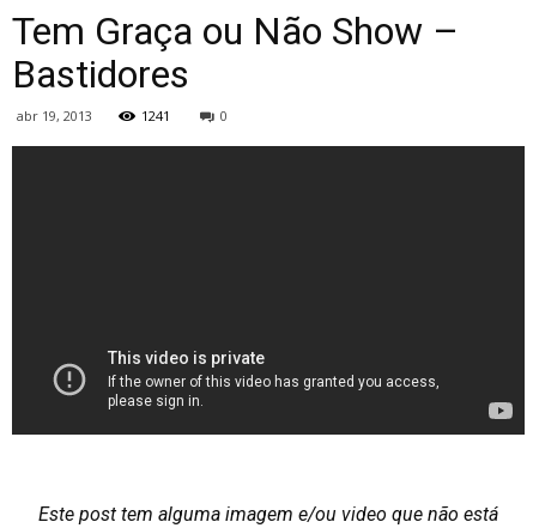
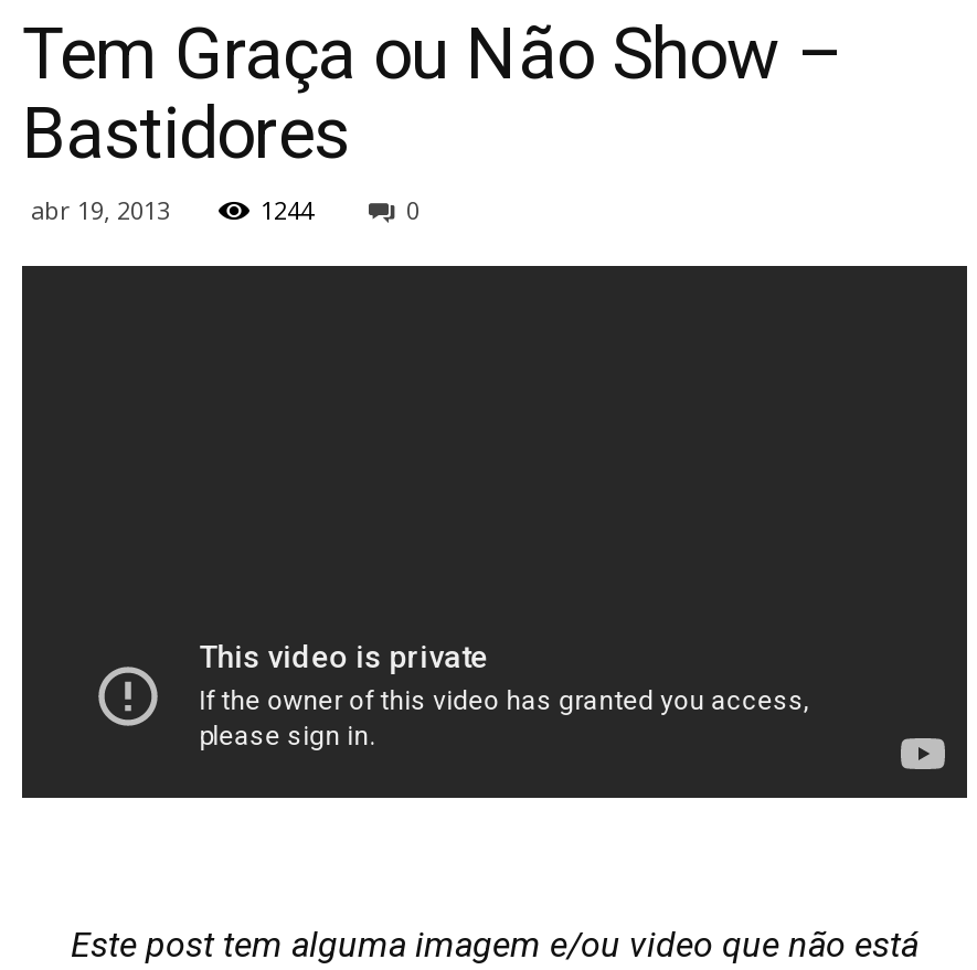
- 1241
+ 1244
